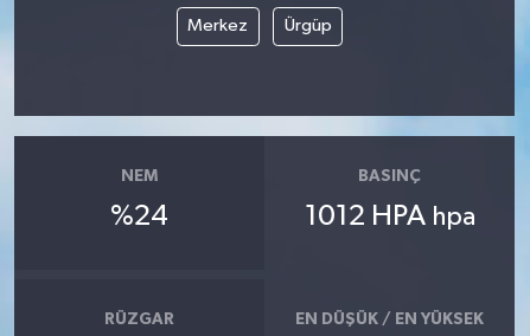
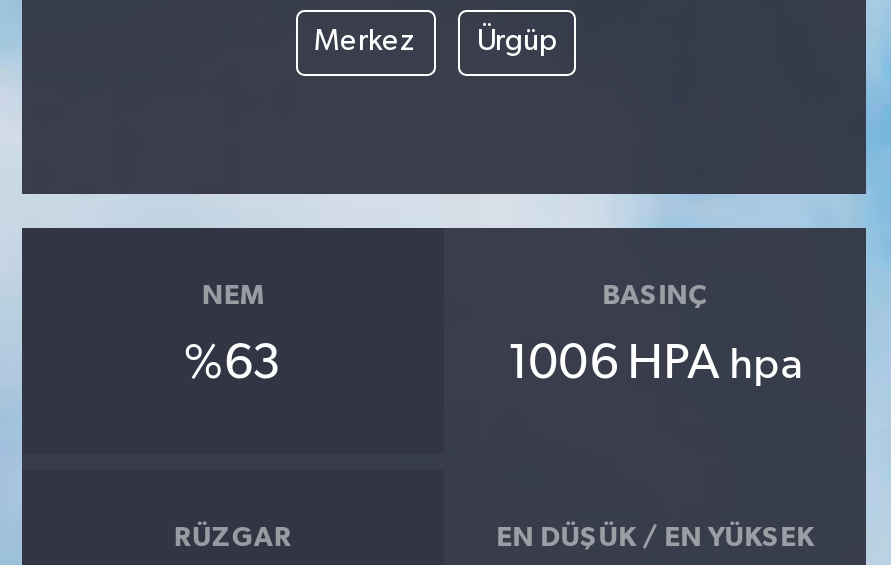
- %24
+ %63

- 1012 HPA hpa
+ 1006 HPA hpa
